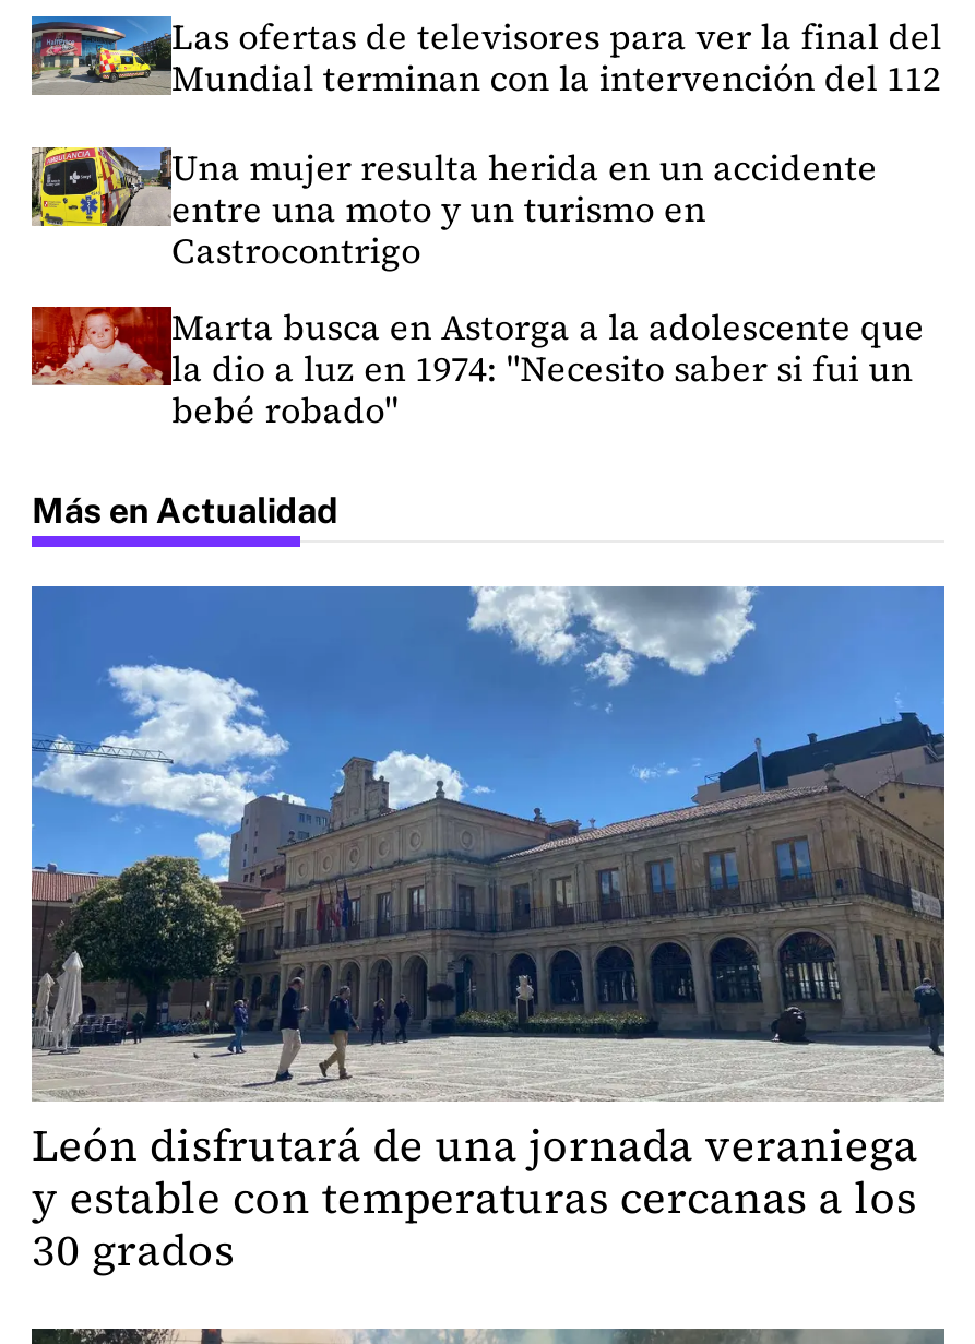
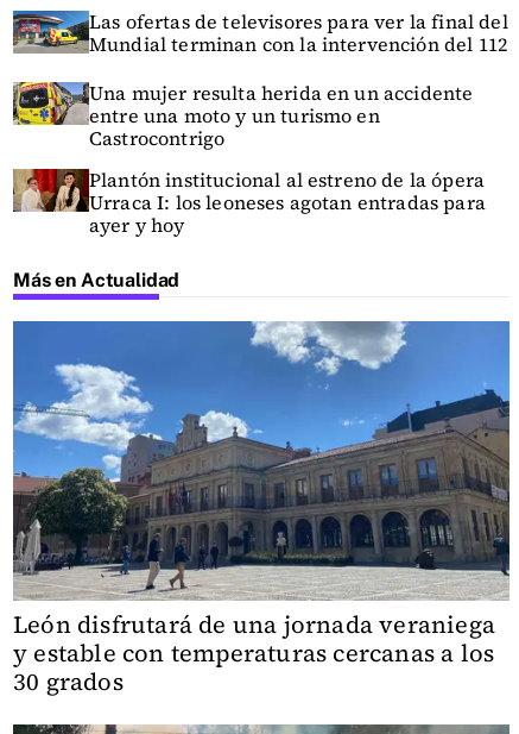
- [image]
- Marta busca en Astorga a la adolescente que
- la dio a luz en 1974: "Necesito saber si fui un
- bebé robado"
+ [image]
+ Plantón institucional al estreno de la ópera
+ Urraca I: los leoneses agotan entradas para
+ ayer y hoy
